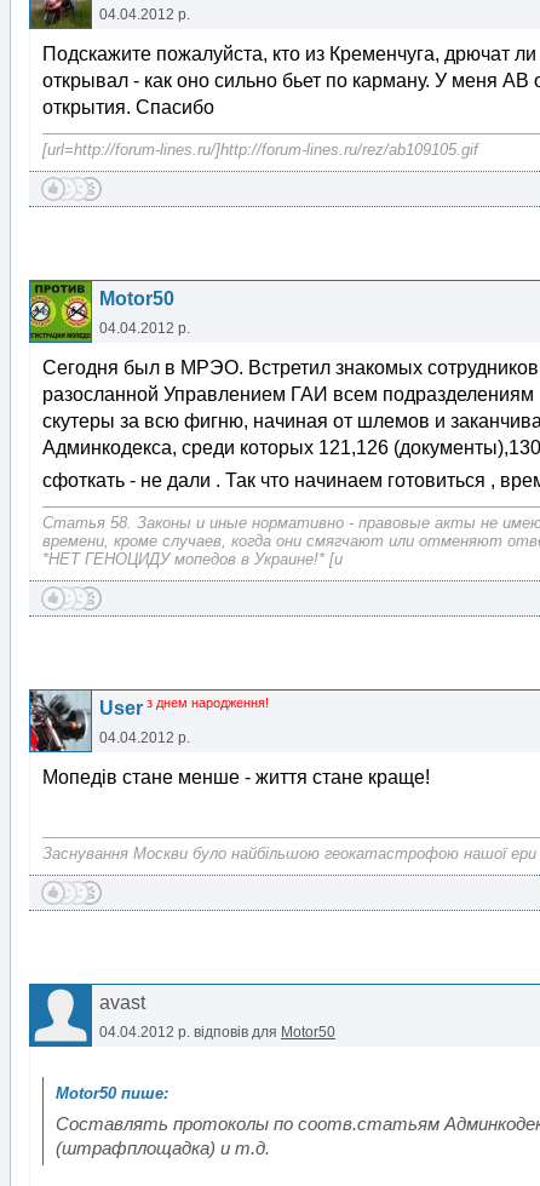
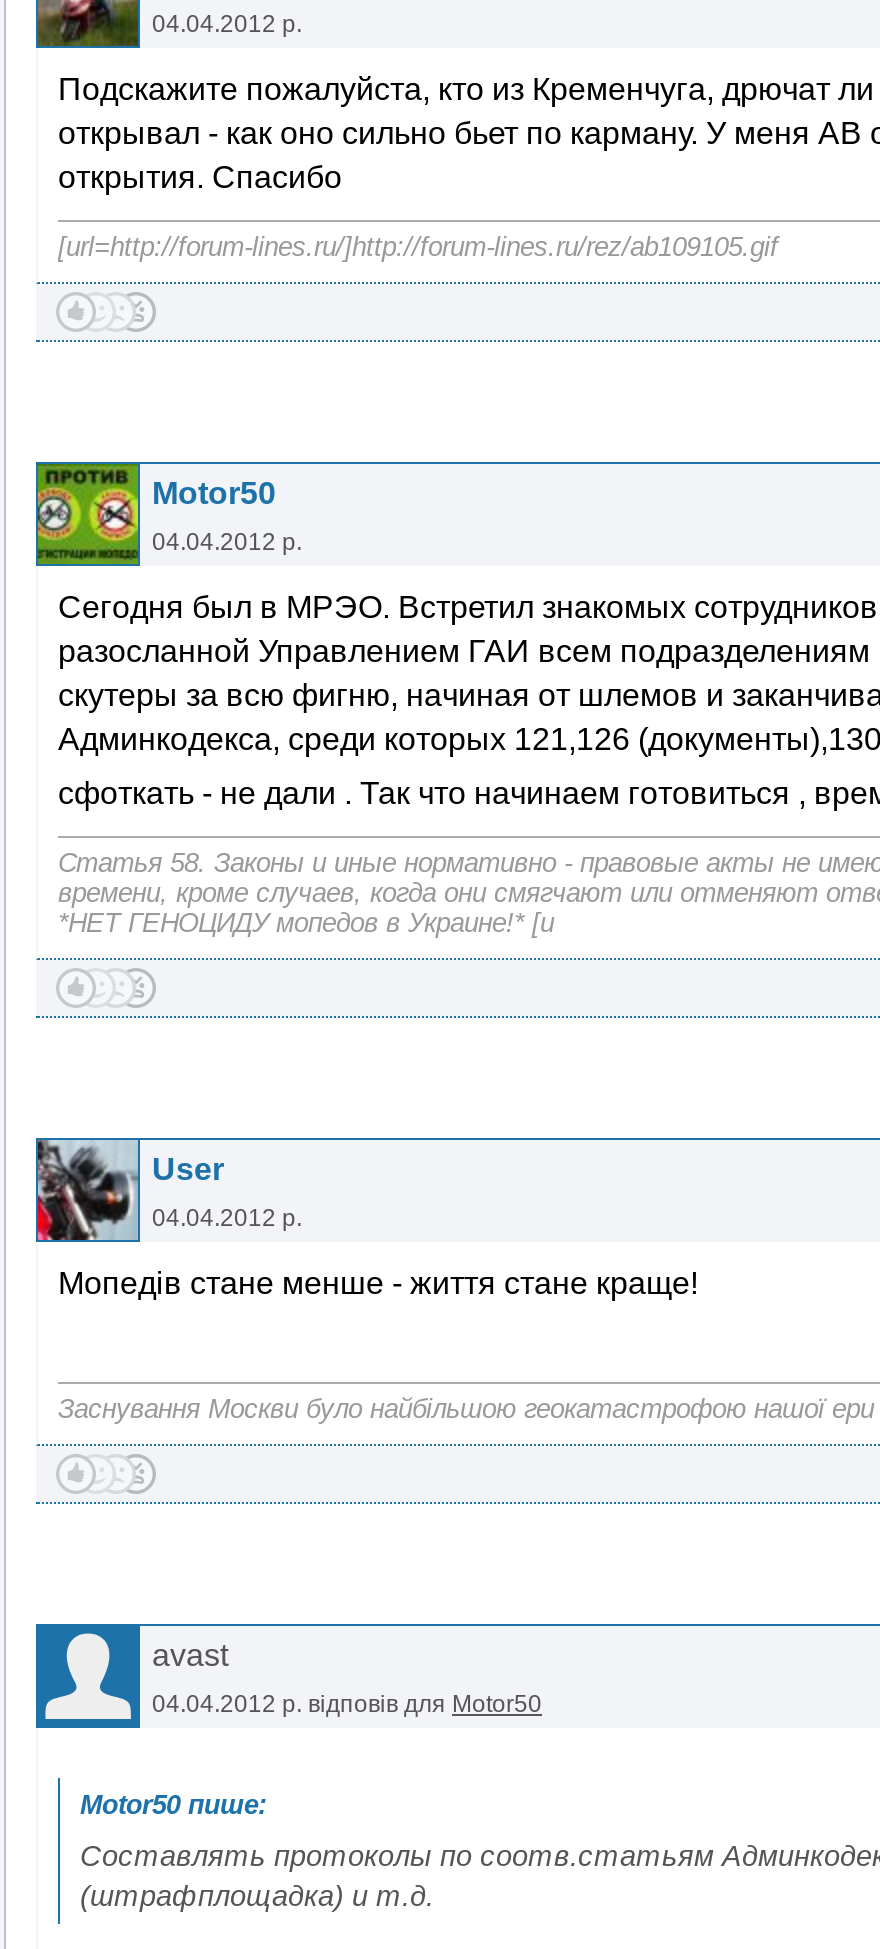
- User з днем народження!
+ User
